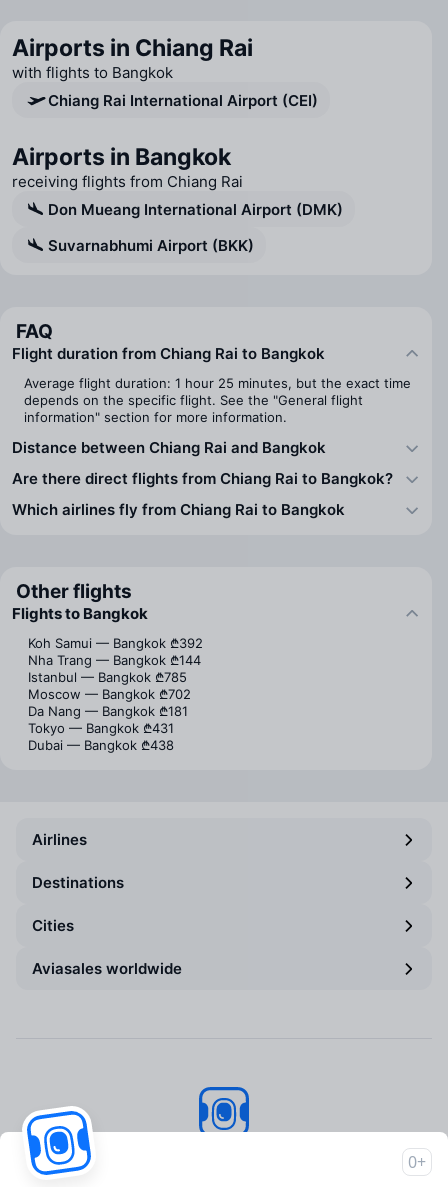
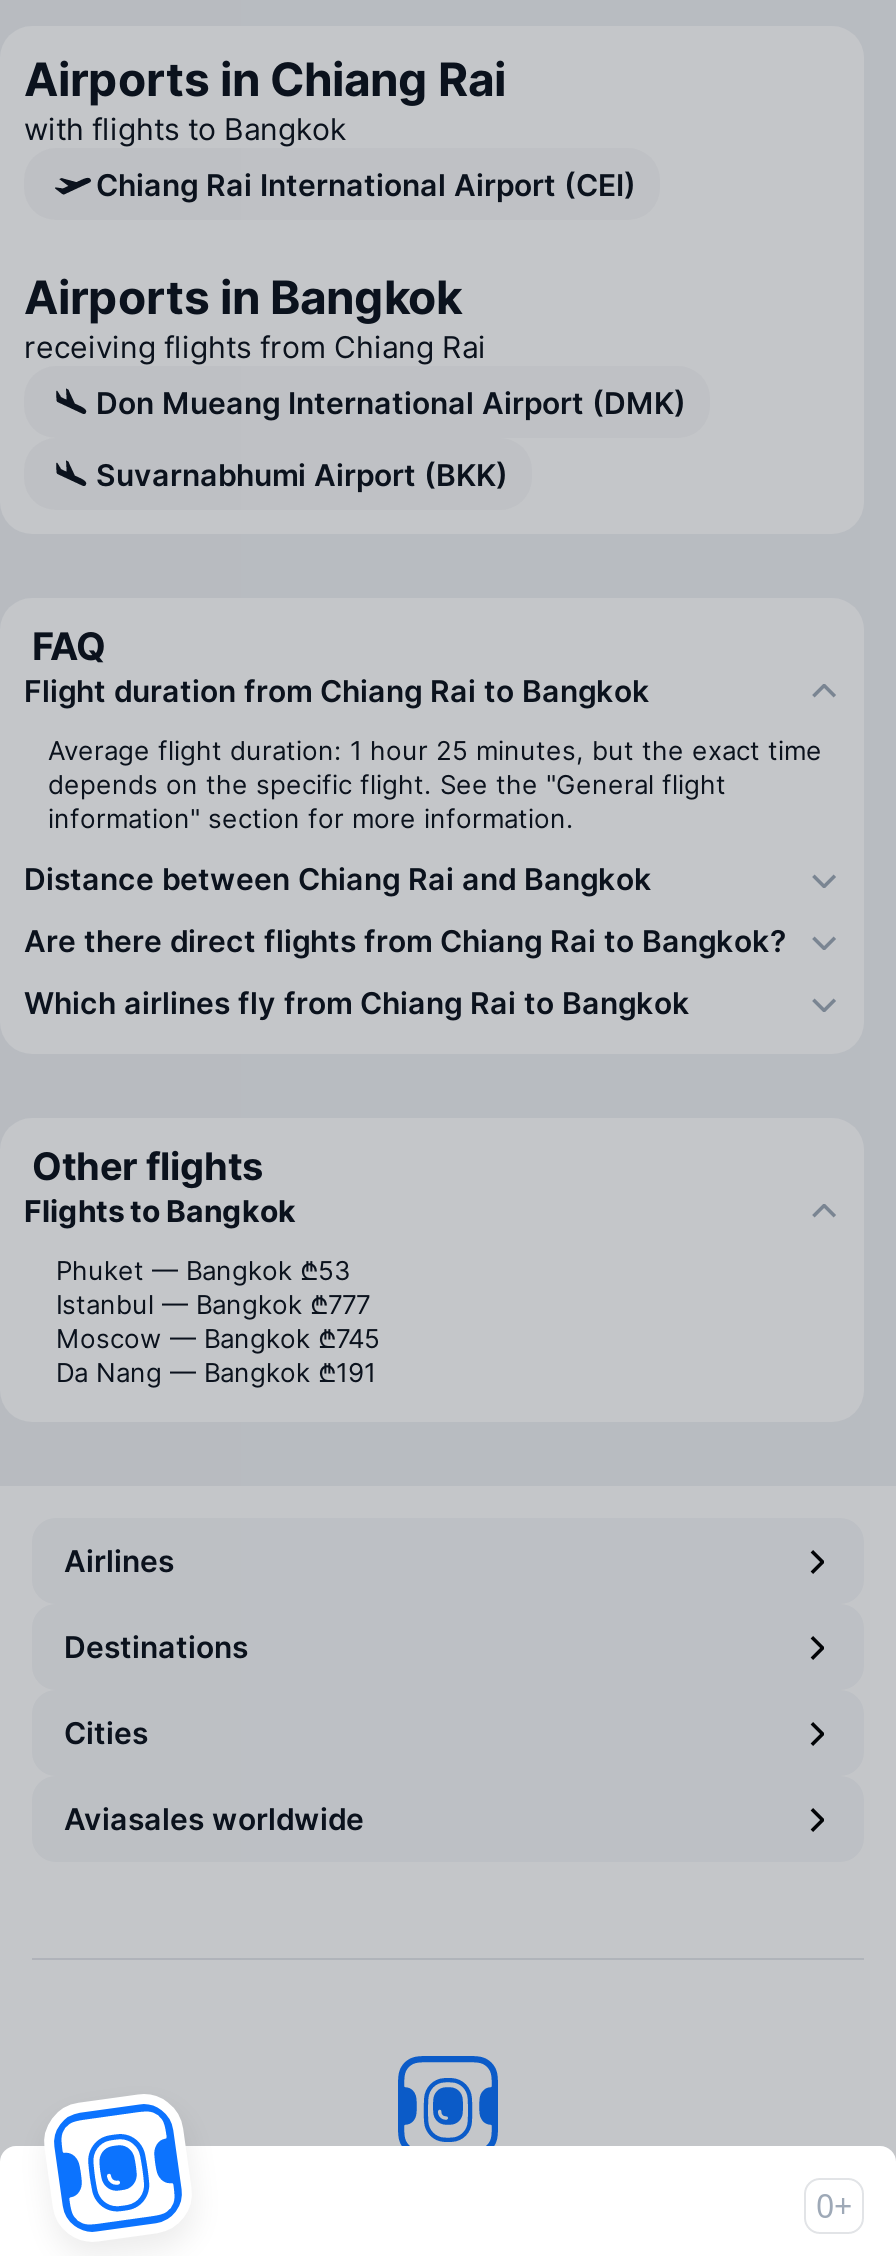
- Koh Samui — Bangkok ₾392
- Nha Trang — Bangkok ₾144
- Istanbul — Bangkok ₾785
- Moscow — Bangkok ₾702
- Da Nang — Bangkok ₾181
- Tokyo — Bangkok ₾431
- Dubai — Bangkok ₾438
+ Phuket — Bangkok ₾53
+ Istanbul — Bangkok ₾777
+ Moscow — Bangkok ₾745
+ Da Nang — Bangkok ₾191
